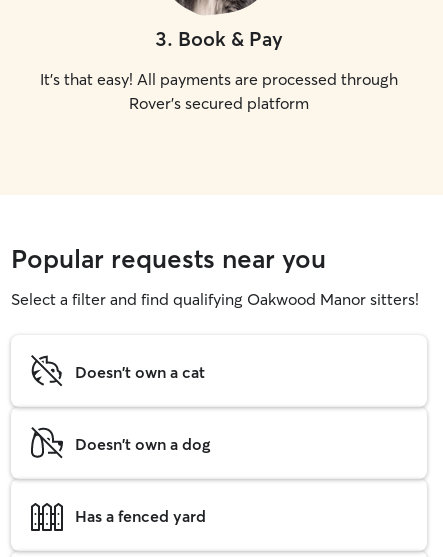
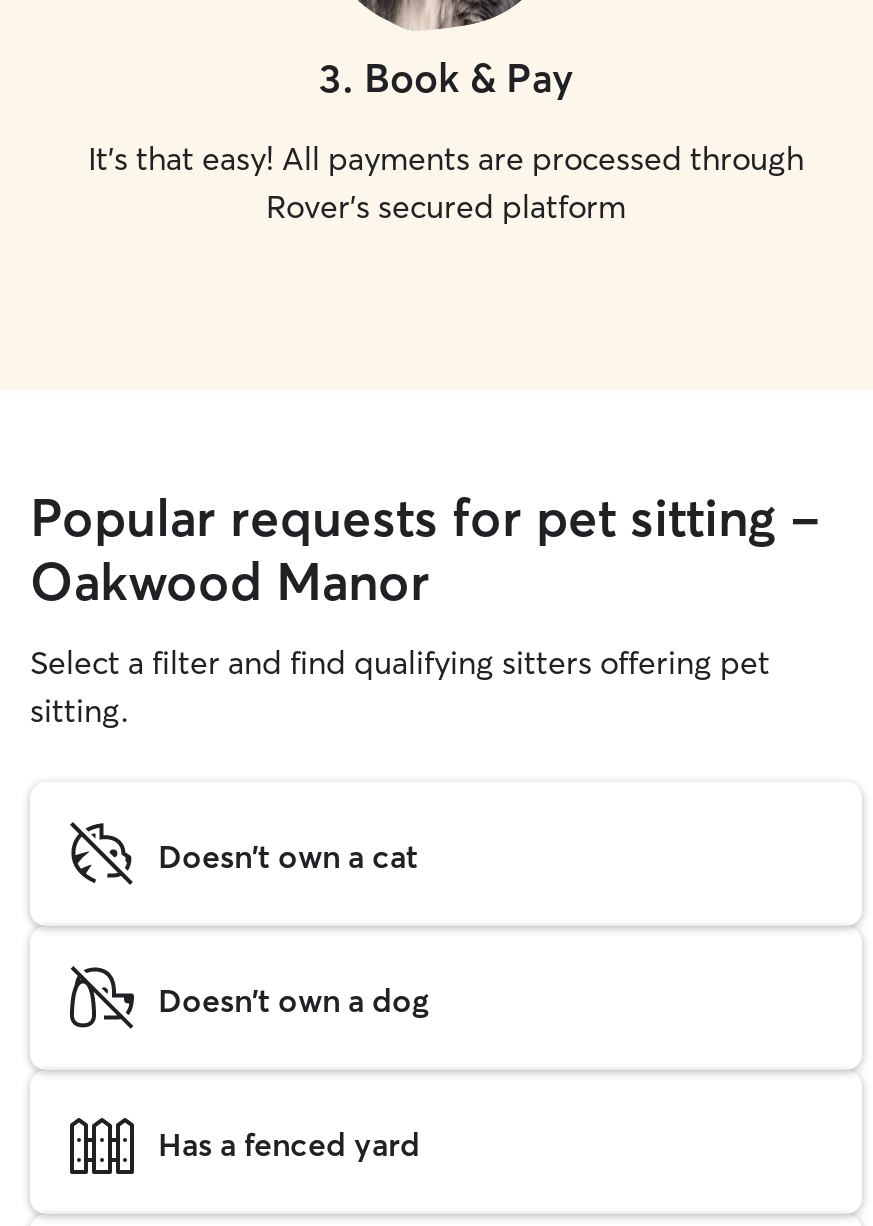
- Popular requests near you
- Select a filter and find qualifying Oakwood Manor sitters!
+ Popular requests for pet sitting -
+ Oakwood Manor
+ Select a filter and find qualifying sitters offering pet
+ sitting.
